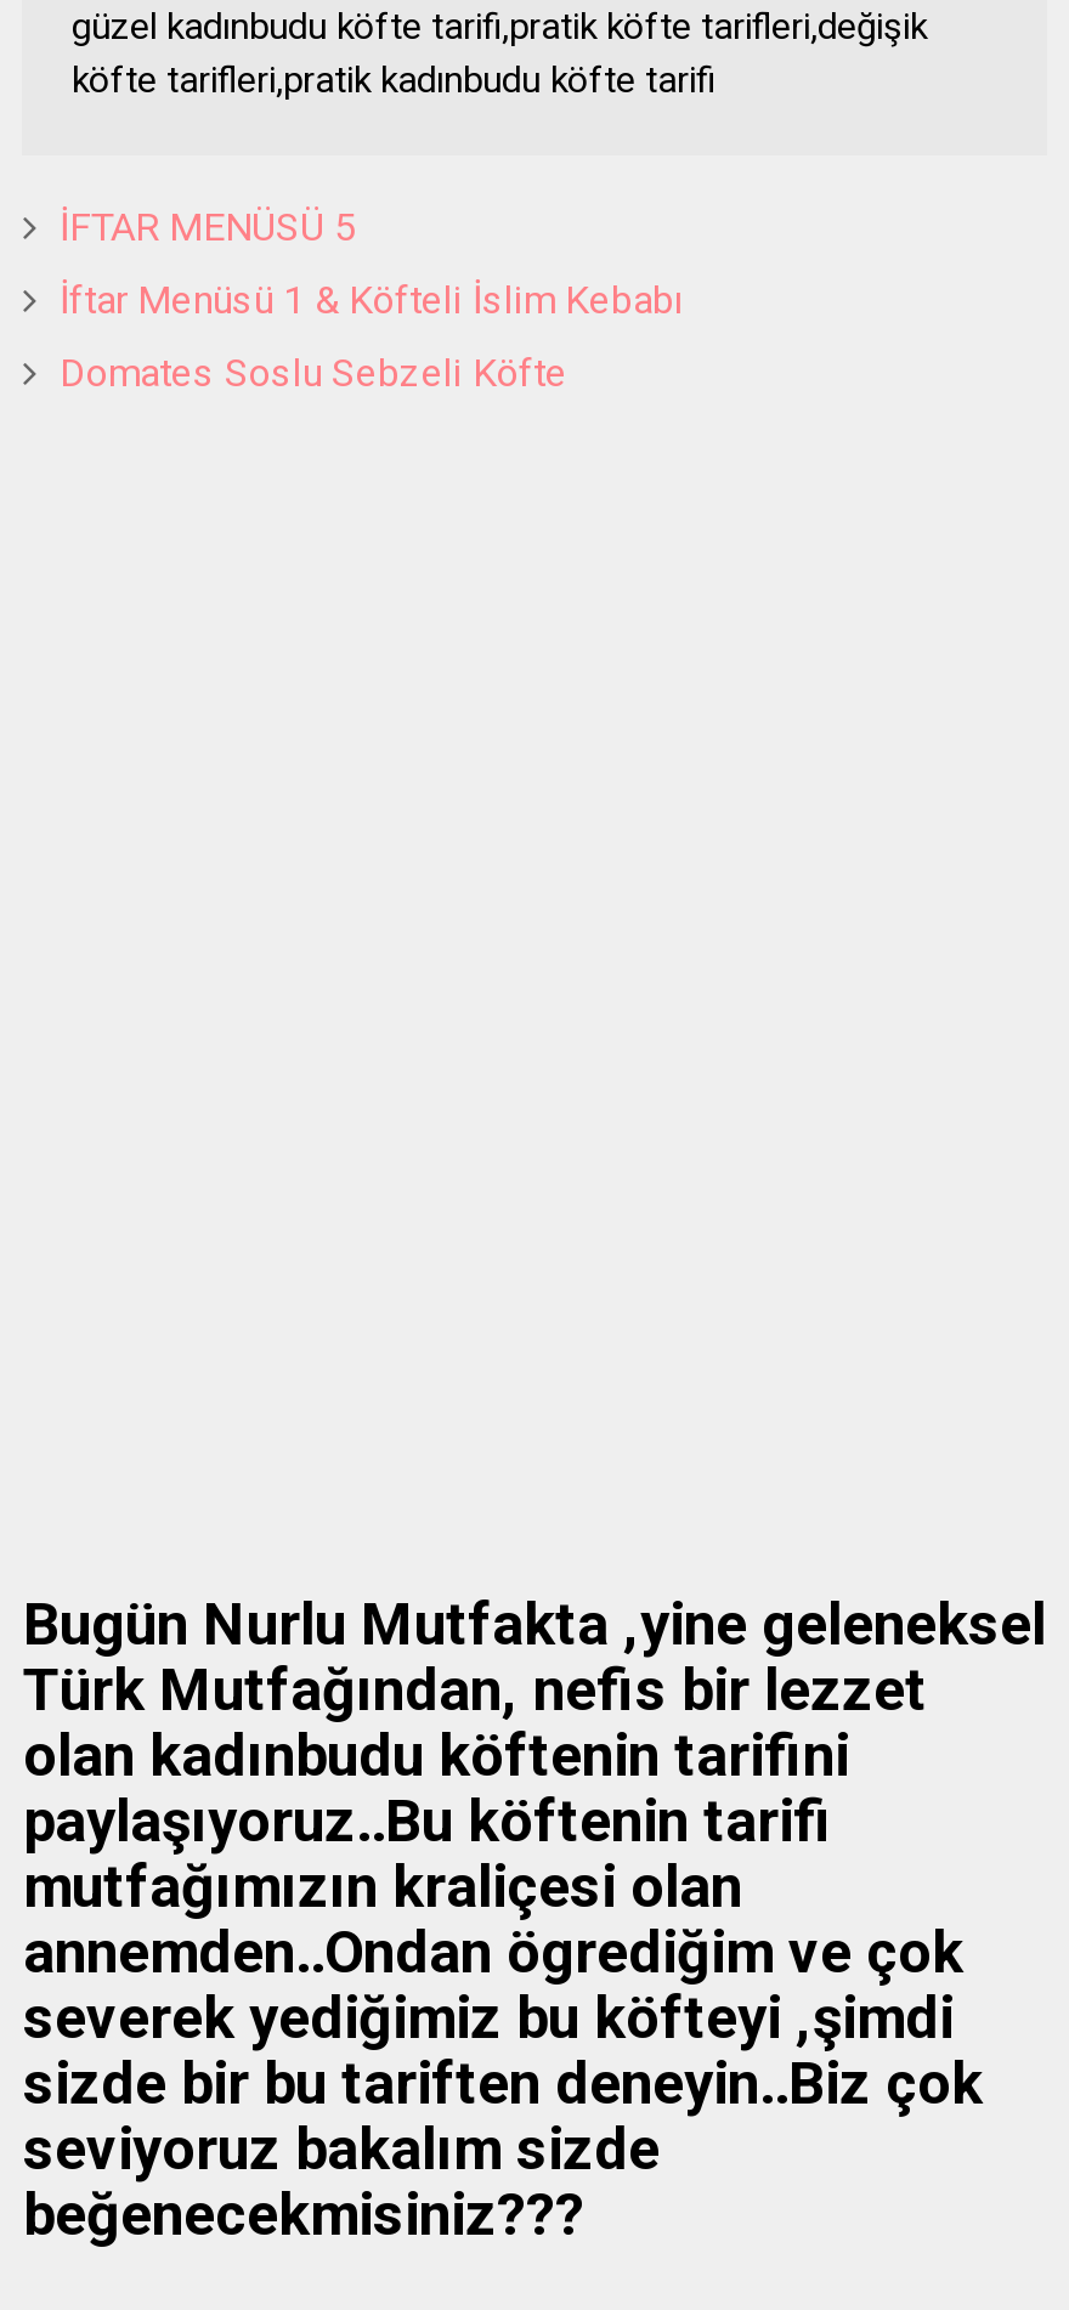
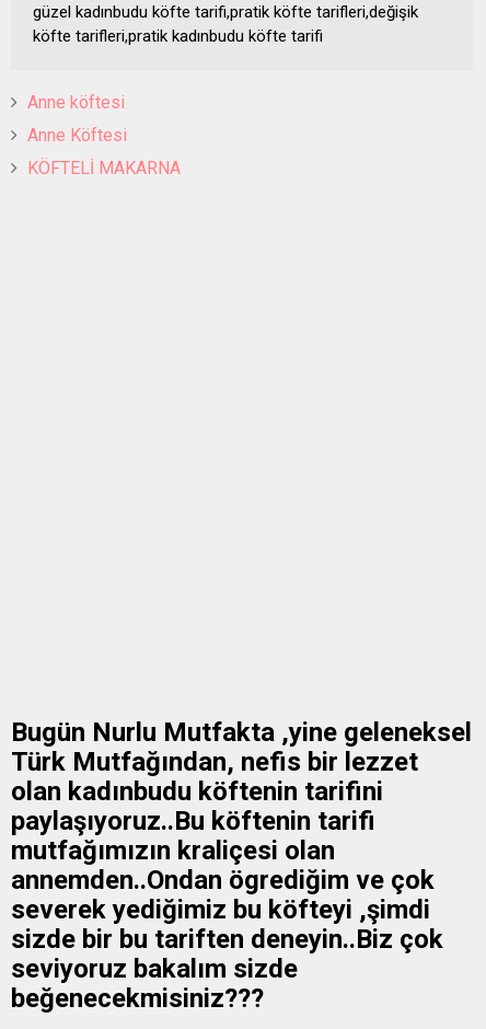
- İFTAR MENÜSÜ 5
+ Anne köftesi

- İftar Menüsü 1 & Köfteli İslim Kebabı
+ Anne Köftesi

- Domates Soslu Sebzeli Köfte
+ KÖFTELİ MAKARNA
